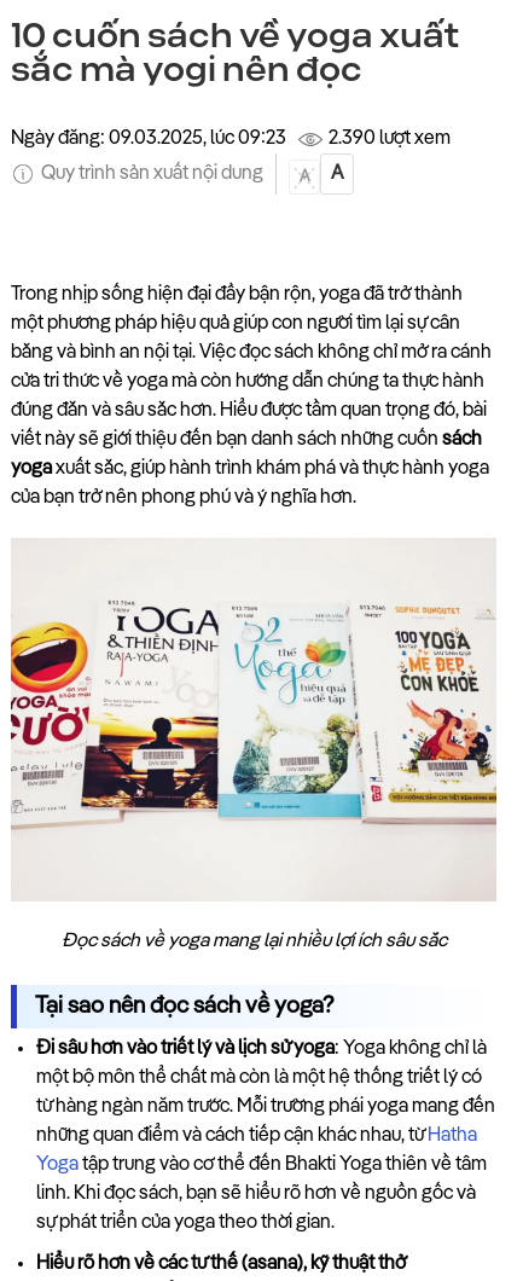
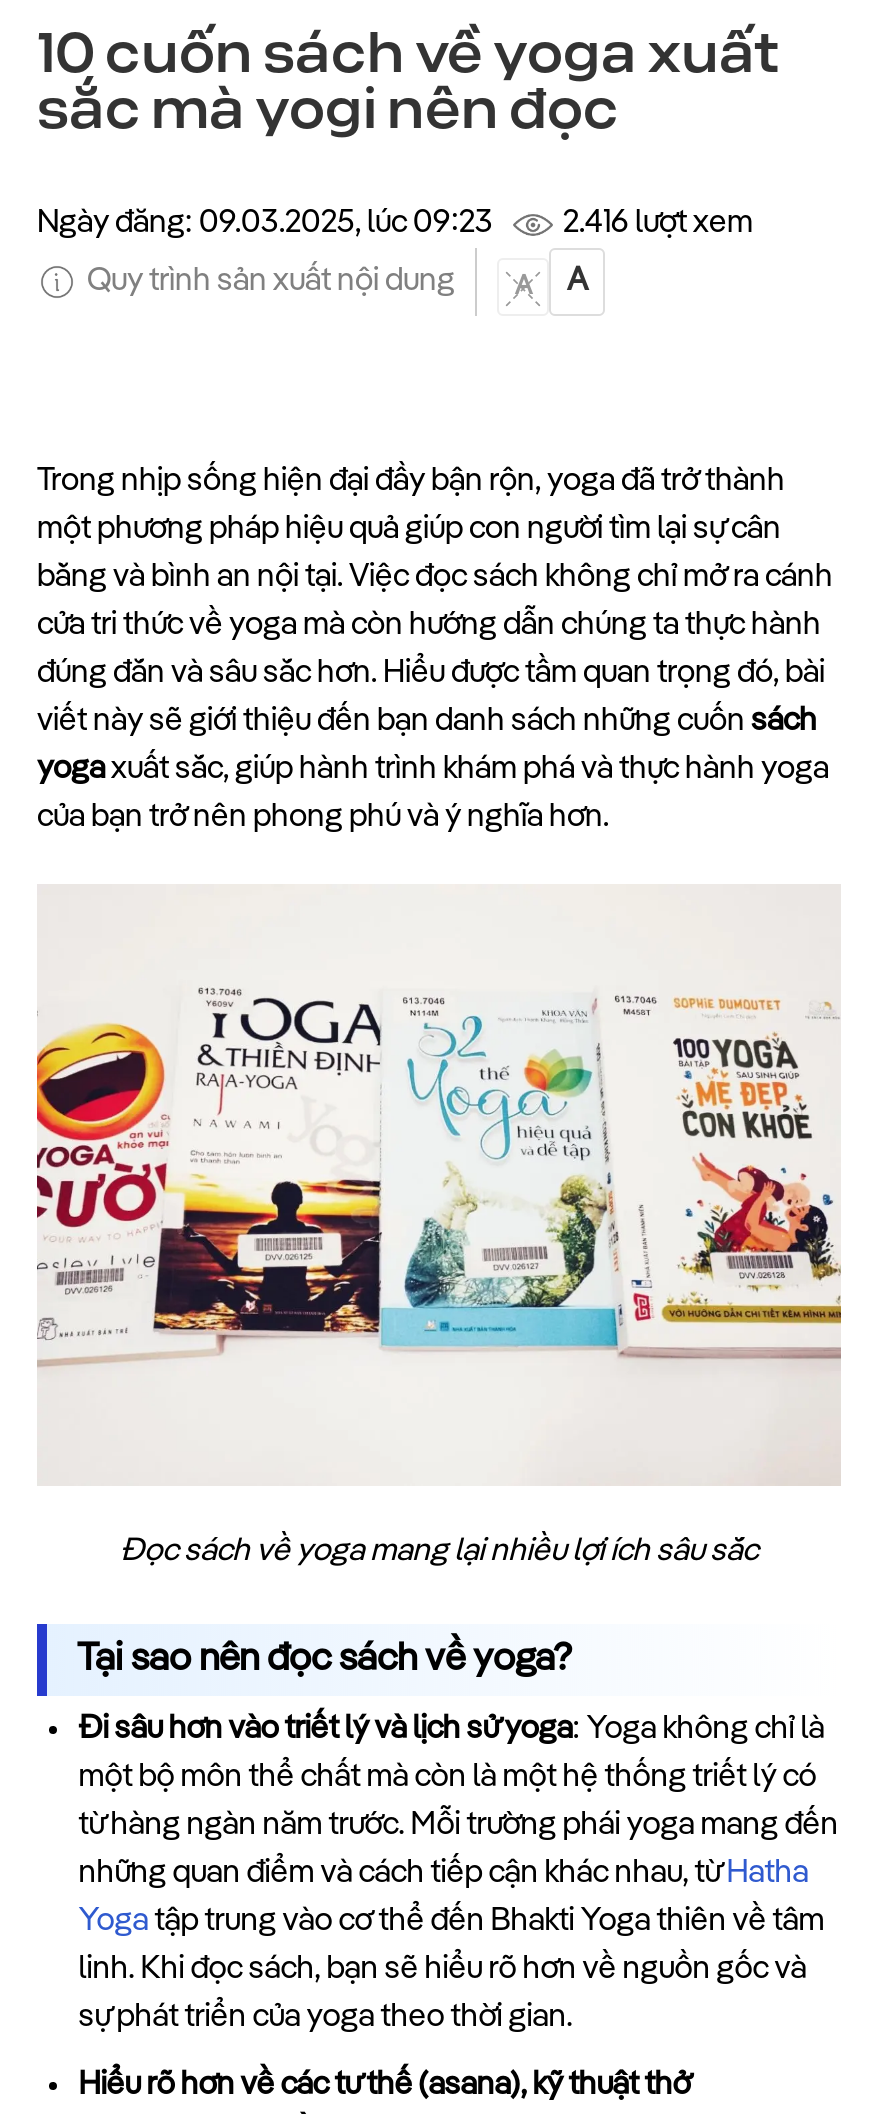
- 2.390 lượt xem
+ 2.416 lượt xem
